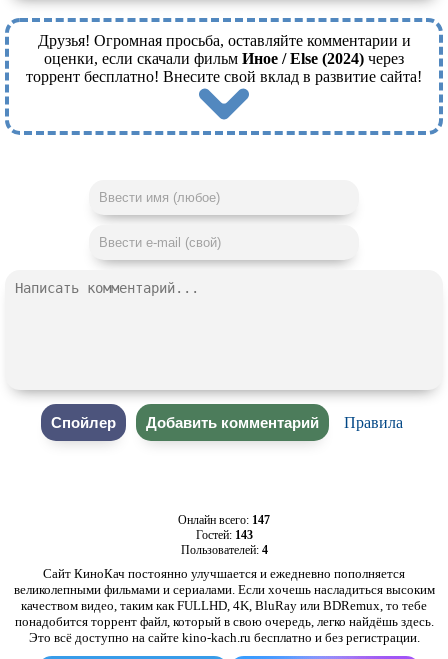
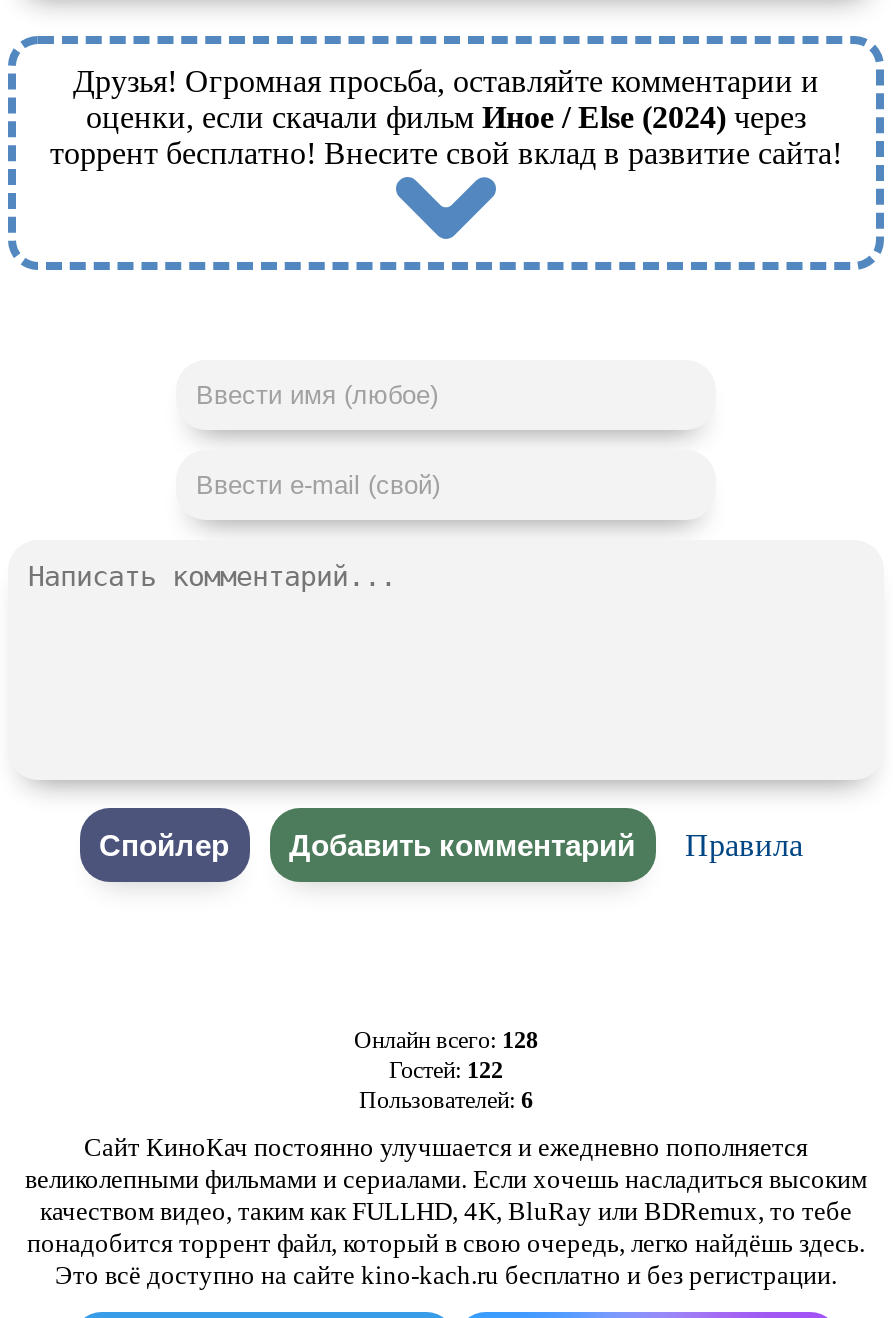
- Онлайн всего: 147
+ Онлайн всего: 128

- Гостей: 143
+ Гостей: 122

- Пользователей: 4
+ Пользователей: 6
